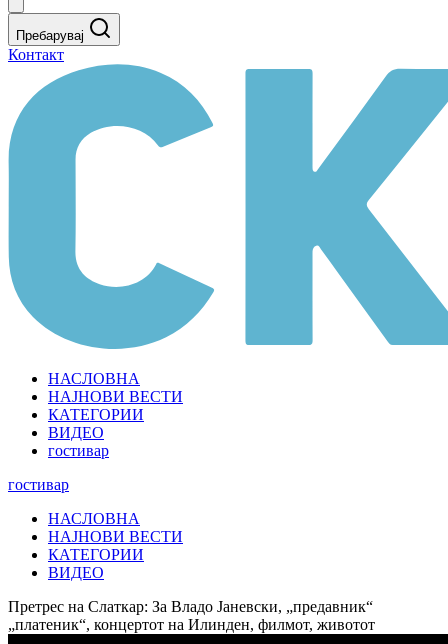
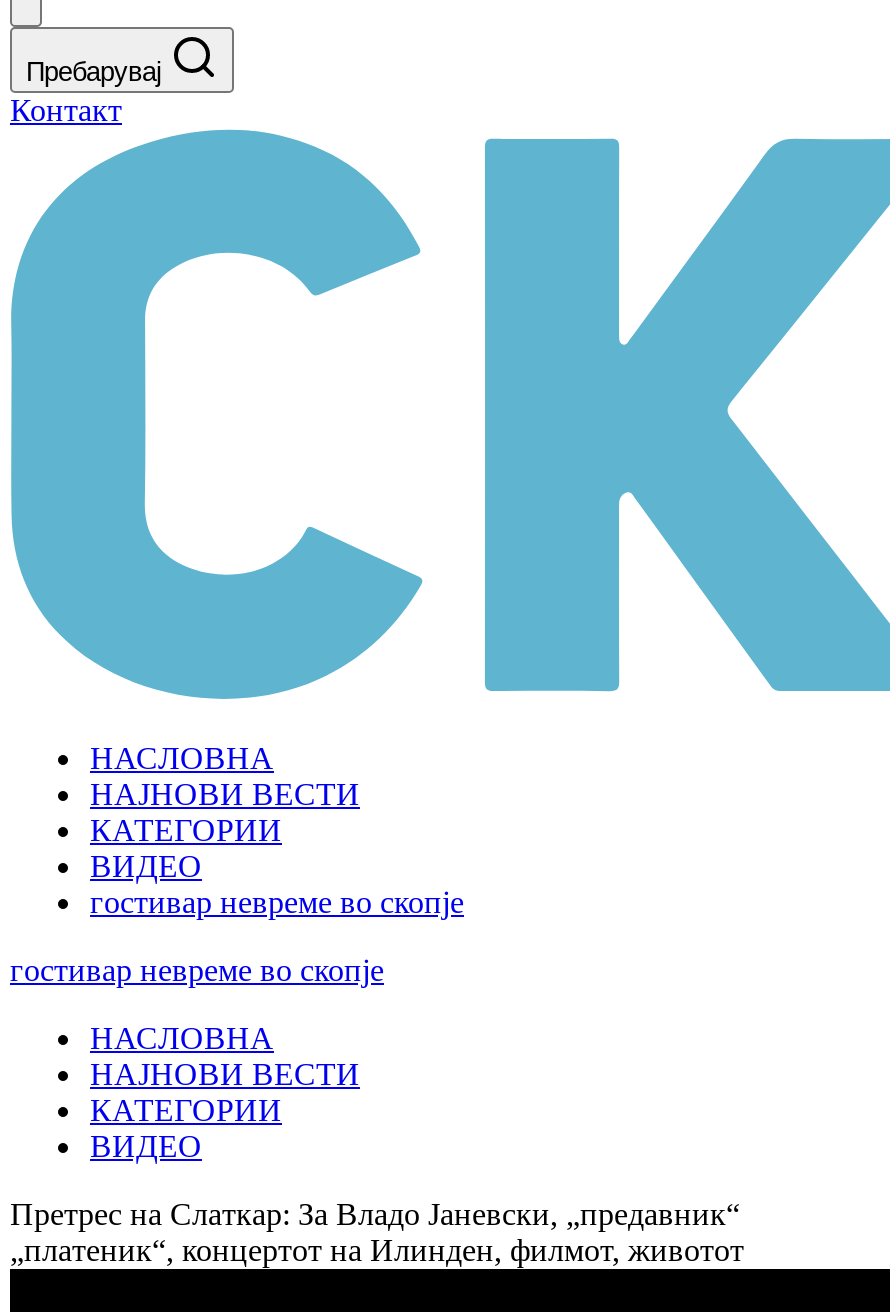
- гостивар
+ гостивар невреме во скопје

- гостивар
+ гостивар невреме во скопје
